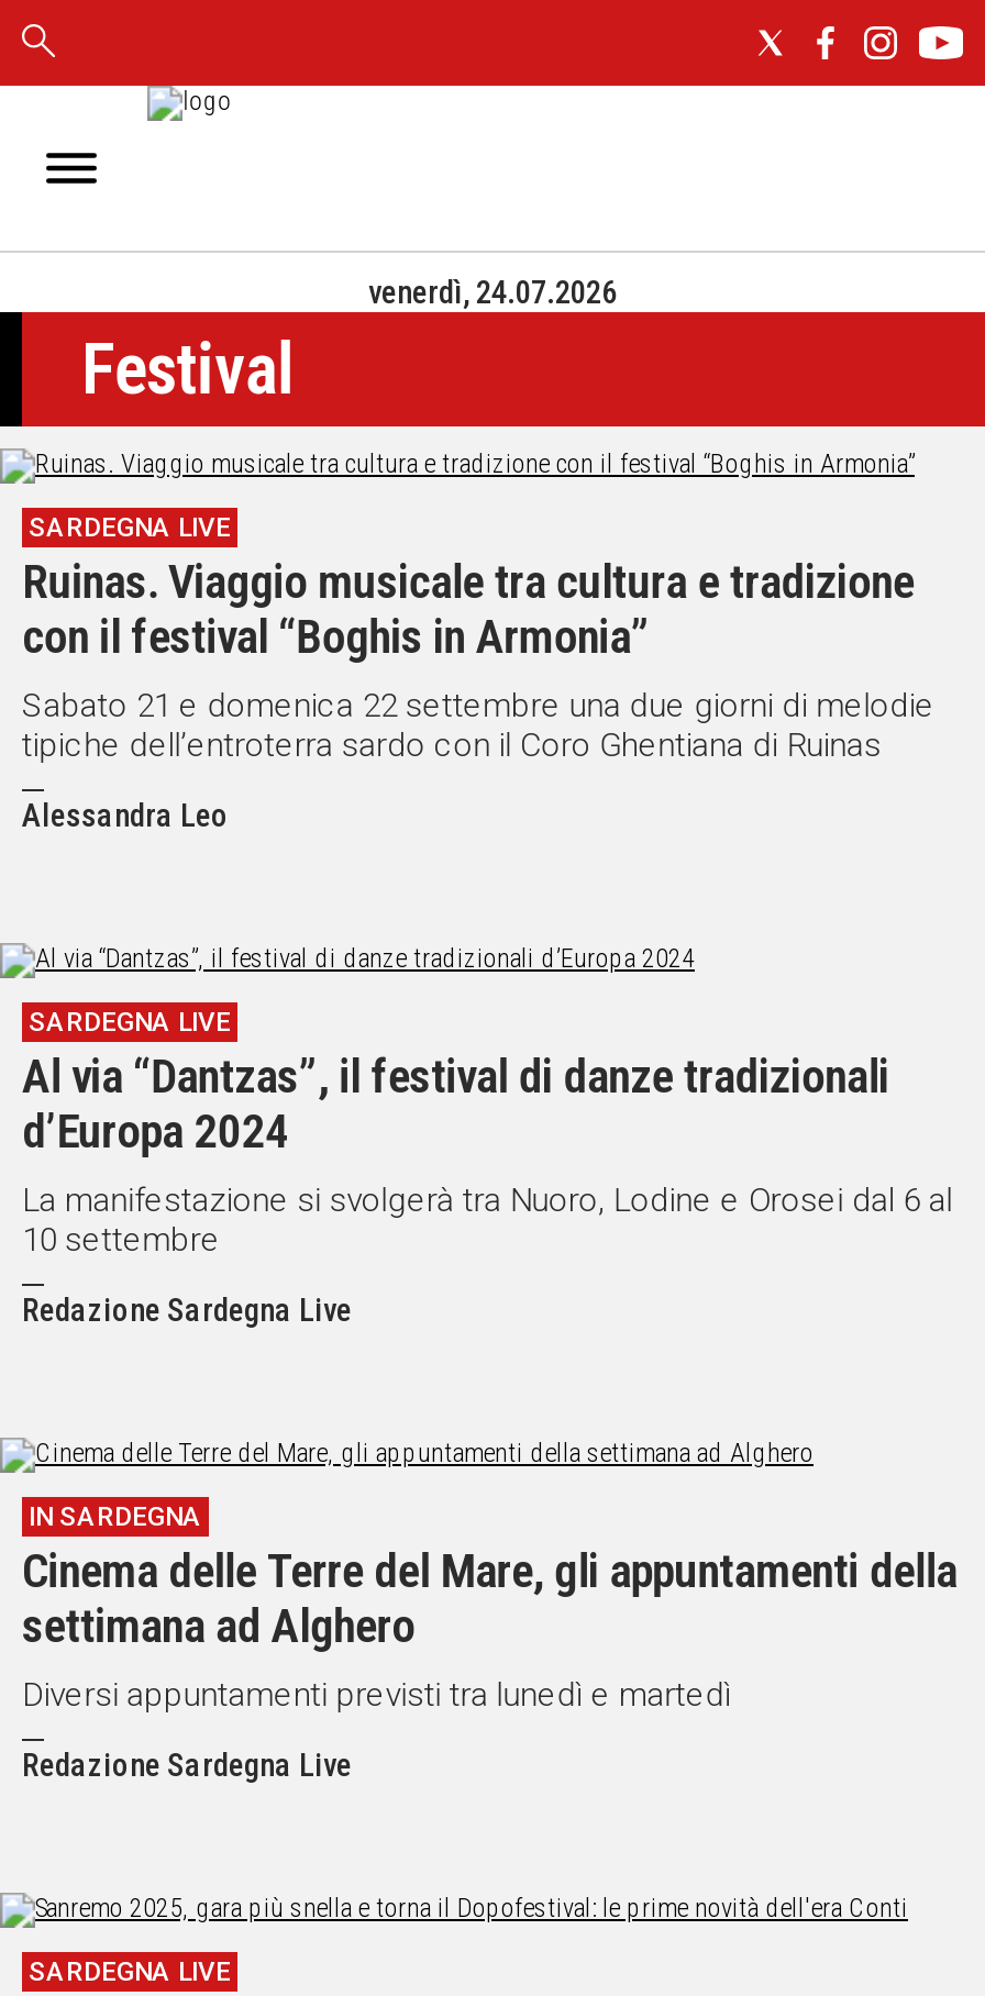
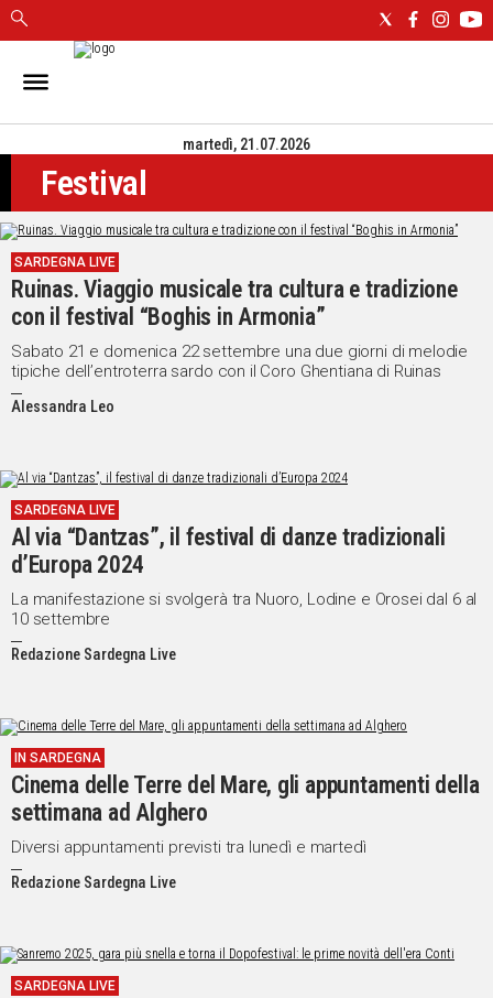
- venerdì, 24.07.2026
+ martedì, 21.07.2026
